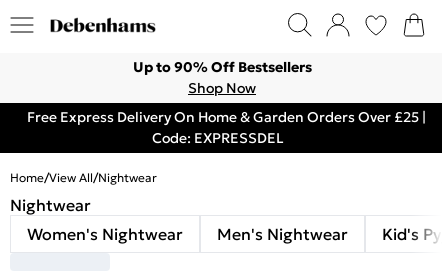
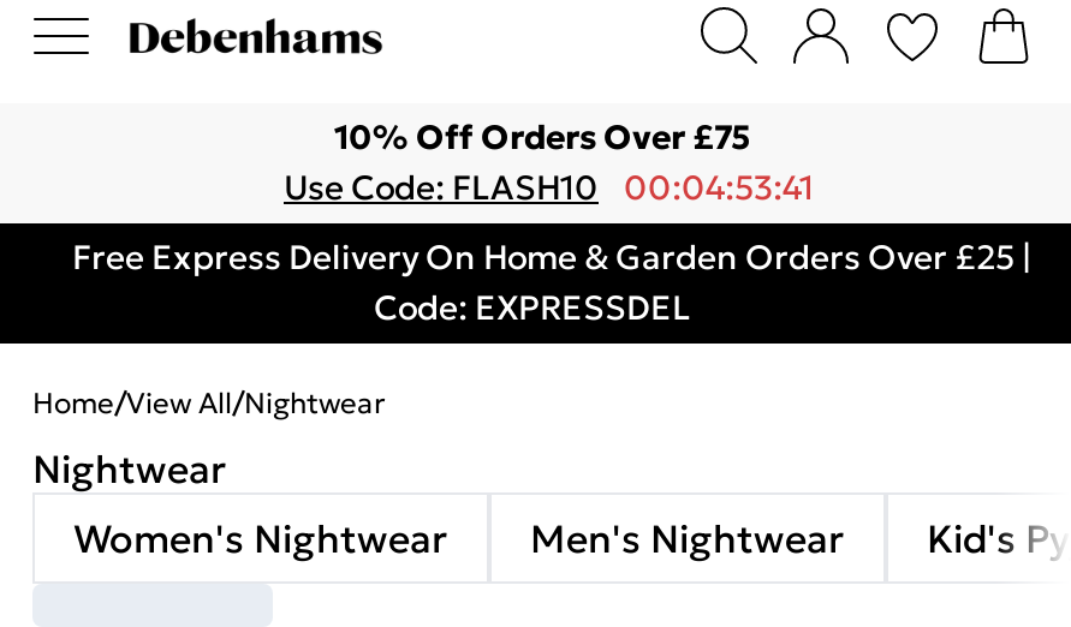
- Up to 90% Off Bestsellers
- Shop Now
+ 10% Off Orders Over £75
+ Use Code: FLASH10 00:04:53:41
